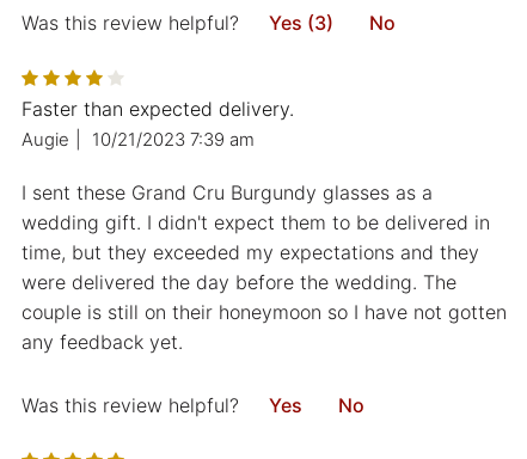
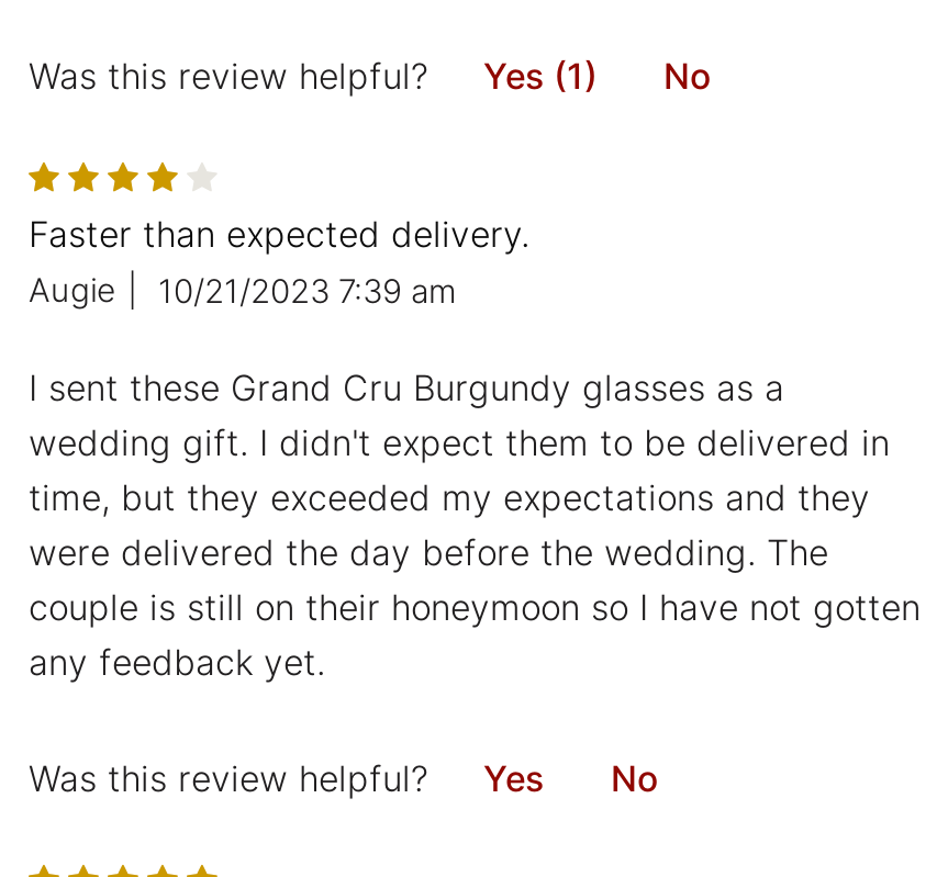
- Was this review helpful? Yes (3) No
+ Was this review helpful? Yes (1) No
